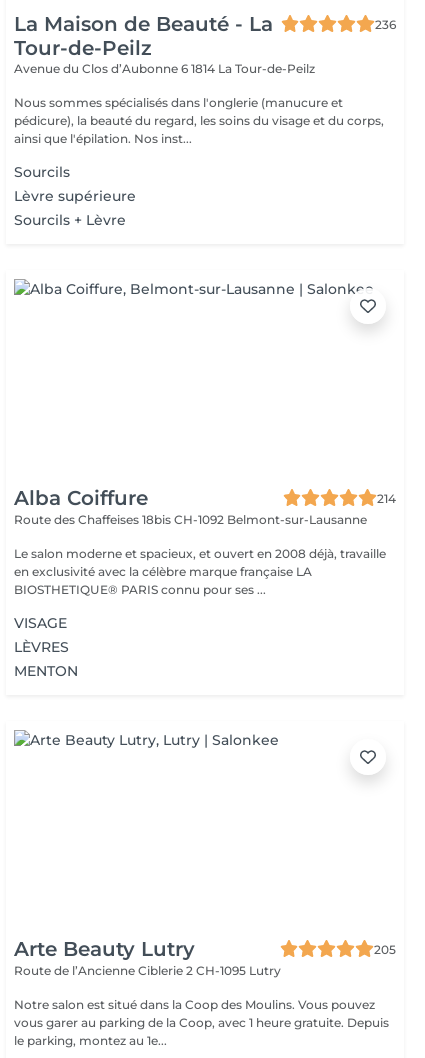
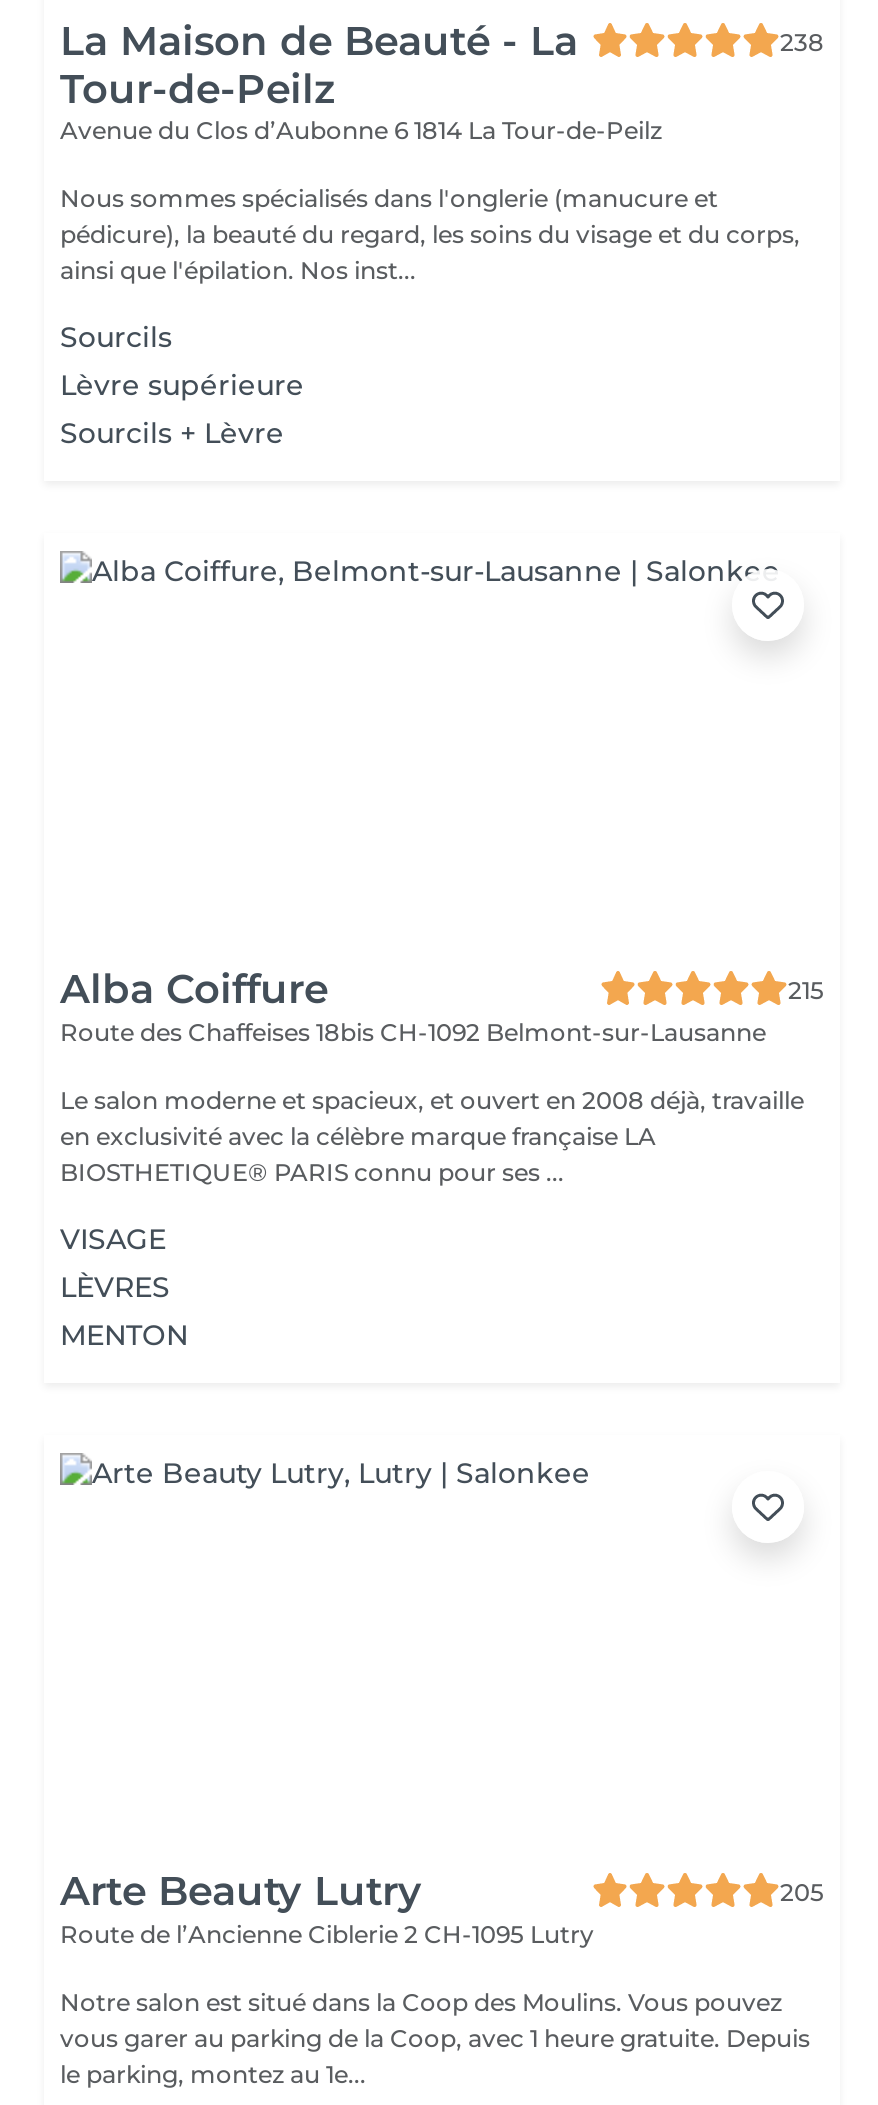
- 236
+ 238

- 214
+ 215
